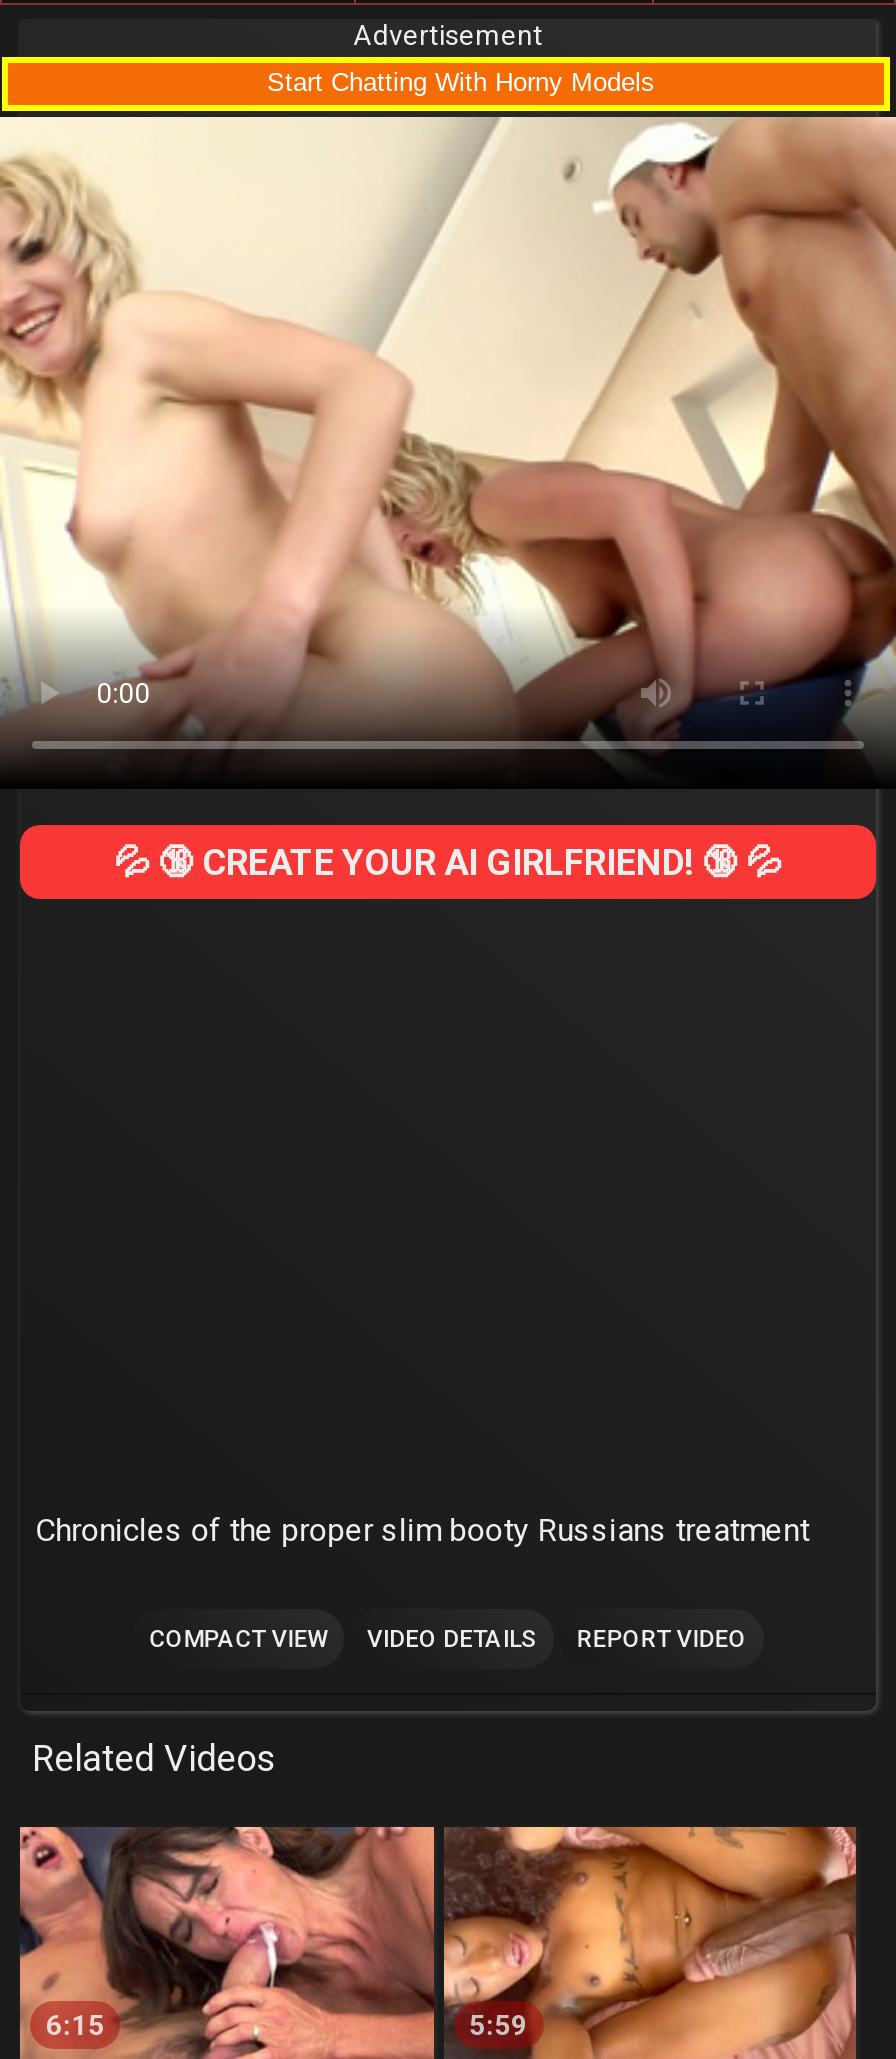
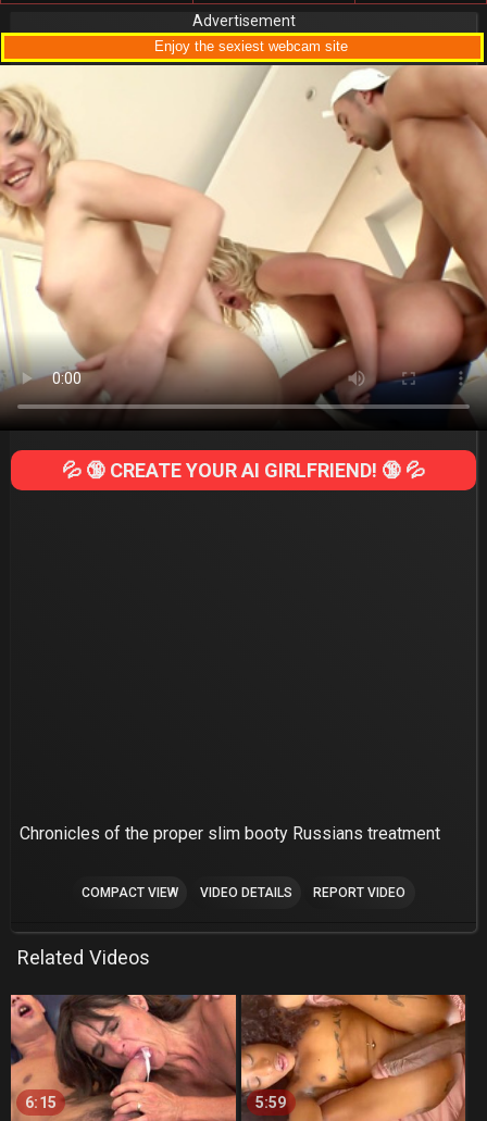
- Start Chatting With Horny Models
+ Enjoy the sexiest webcam site
